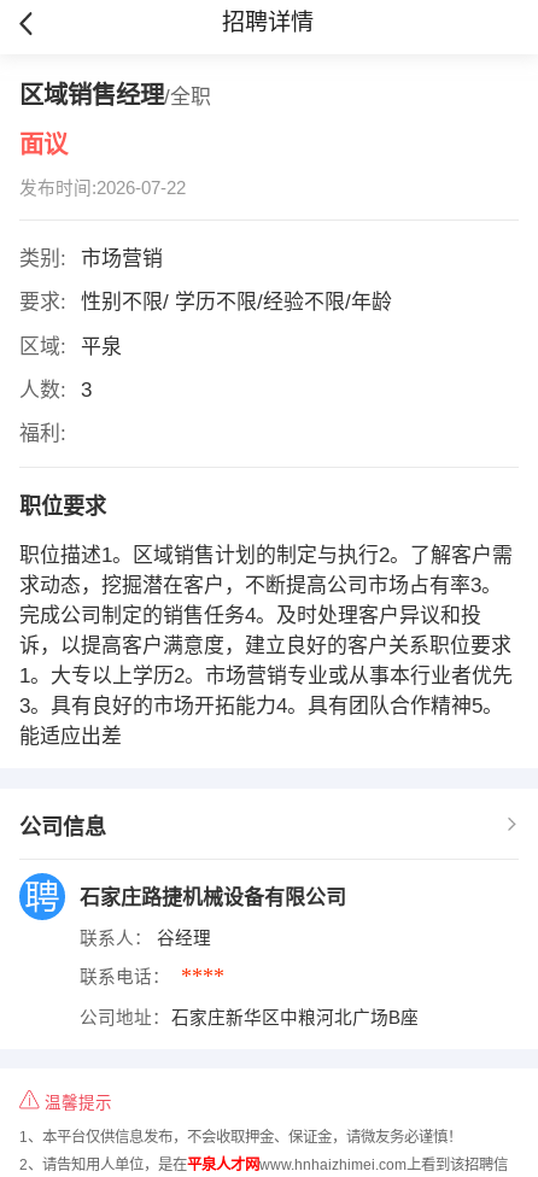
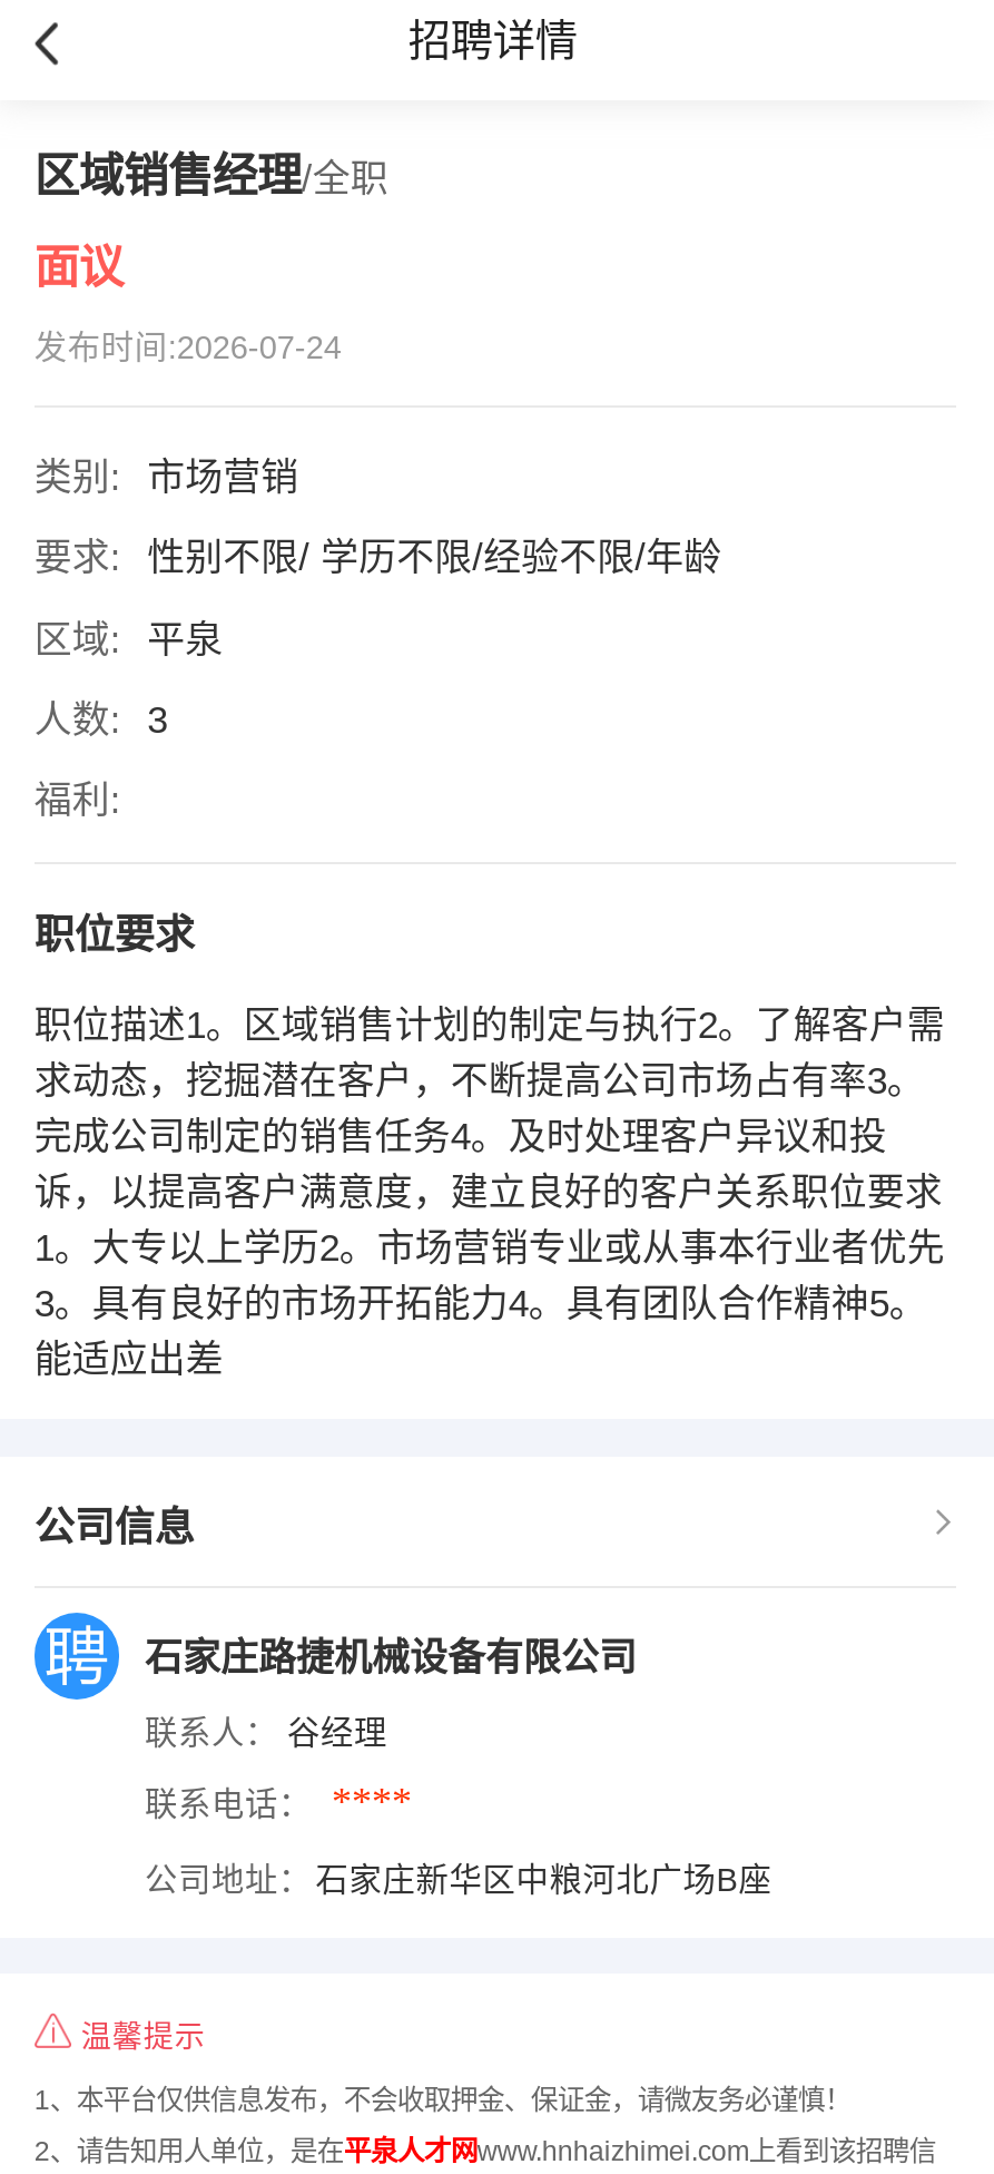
- 发布时间:2026-07-22
+ 发布时间:2026-07-24
